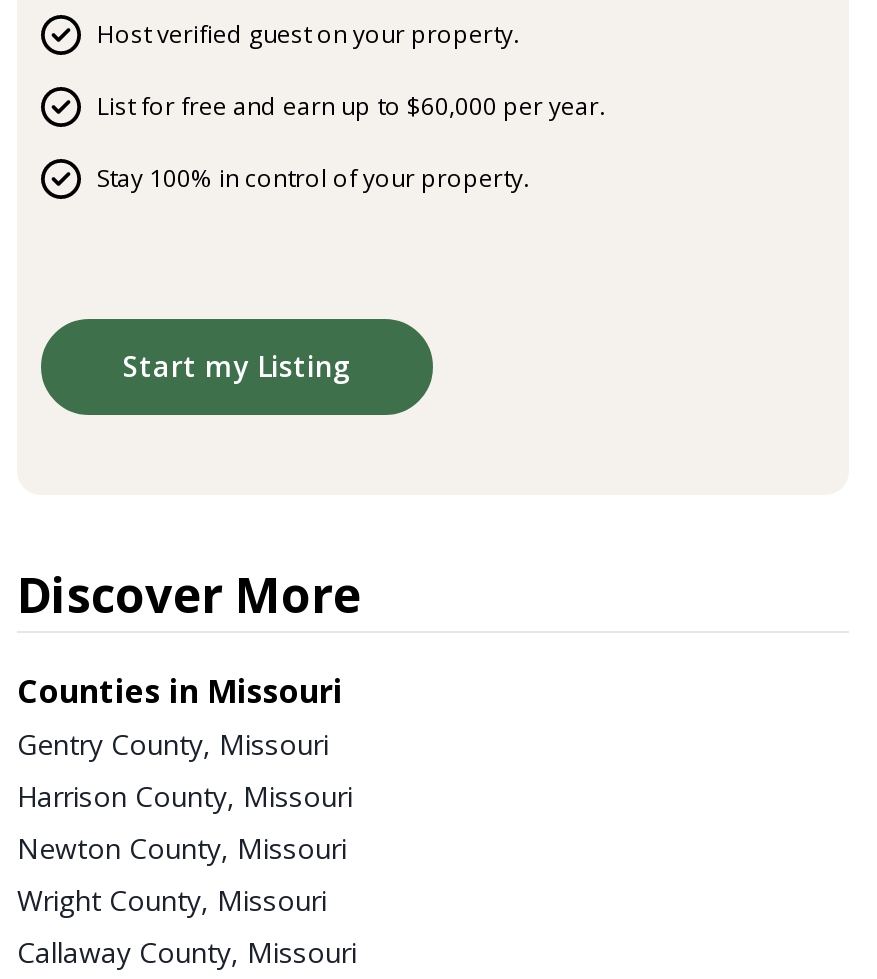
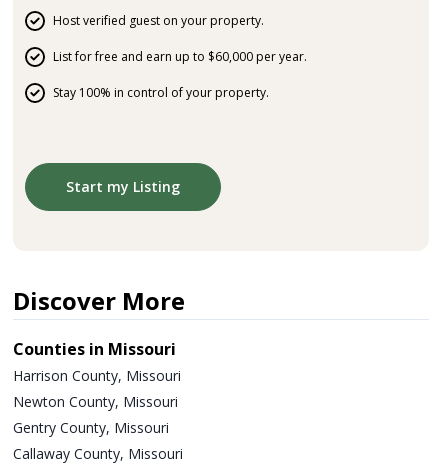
moved down: Gentry County, Missouri

- Wright County, Missouri
